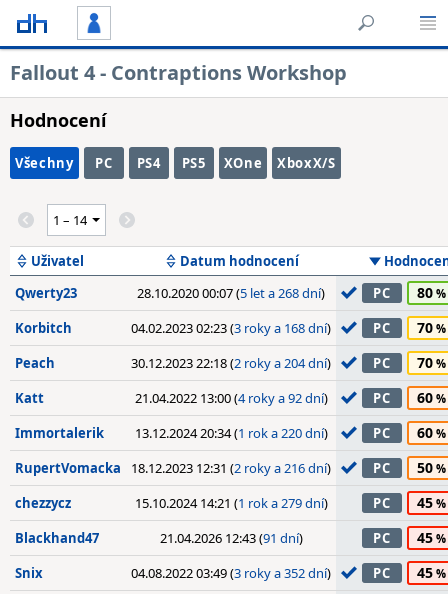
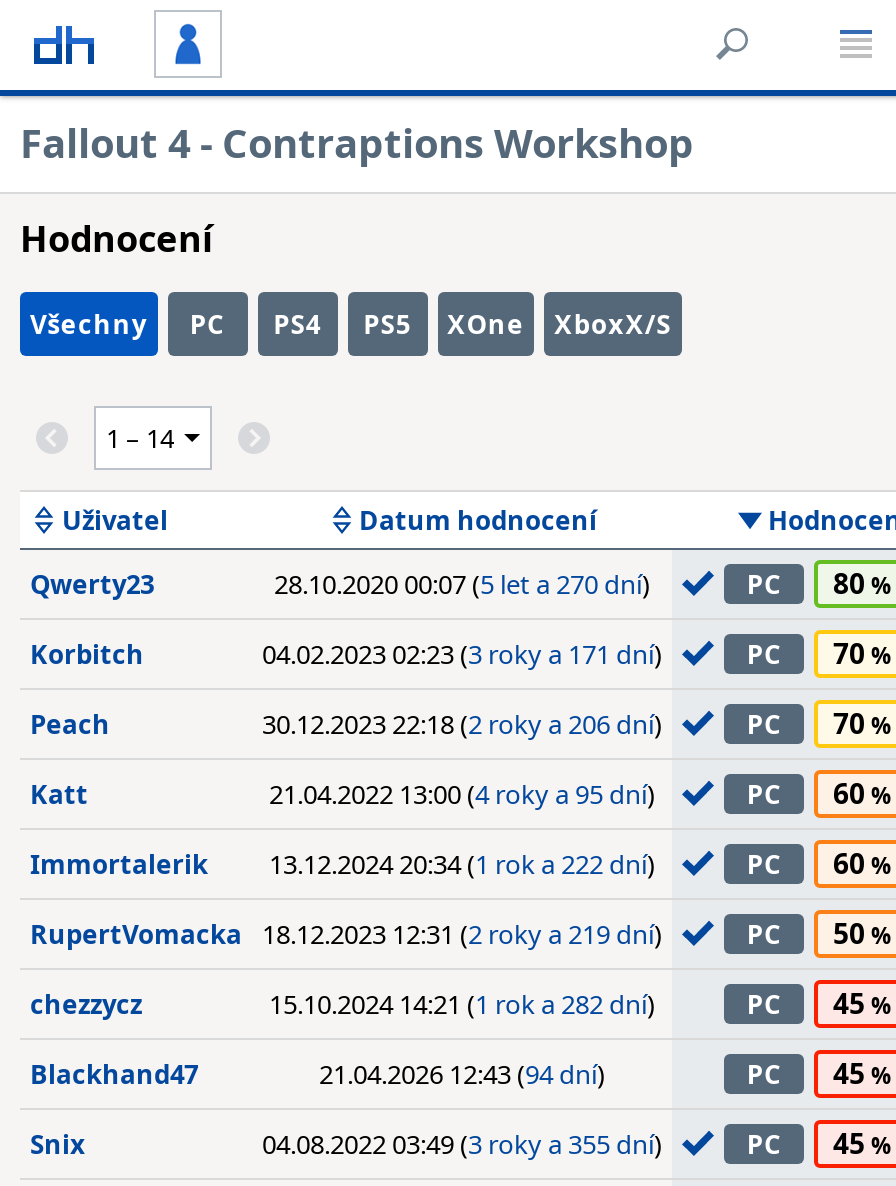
- 28.10.2020 00:07 (5 let a 268 dní)
+ 28.10.2020 00:07 (5 let a 270 dní)

- 04.02.2023 02:23 (3 roky a 168 dní)
+ 04.02.2023 02:23 (3 roky a 171 dní)

- 30.12.2023 22:18 (2 roky a 204 dní)
+ 30.12.2023 22:18 (2 roky a 206 dní)

- 21.04.2022 13:00 (4 roky a 92 dní)
+ 21.04.2022 13:00 (4 roky a 95 dní)

- Immortalerik 13.12.2024 20:34 (1 rok a 220 dní)
+ Immortalerik 13.12.2024 20:34 (1 rok a 222 dní)

- RupertVomacka 18.12.2023 12:31 (2 roky a 216 dní)
+ RupertVomacka 18.12.2023 12:31 (2 roky a 219 dní)

- 15.10.2024 14:21 (1 rok a 279 dní)
+ 15.10.2024 14:21 (1 rok a 282 dní)

- 21.04.2026 12:43 (91 dní)
+ 21.04.2026 12:43 (94 dní)

- 04.08.2022 03:49 (3 roky a 352 dní)
+ 04.08.2022 03:49 (3 roky a 355 dní)
